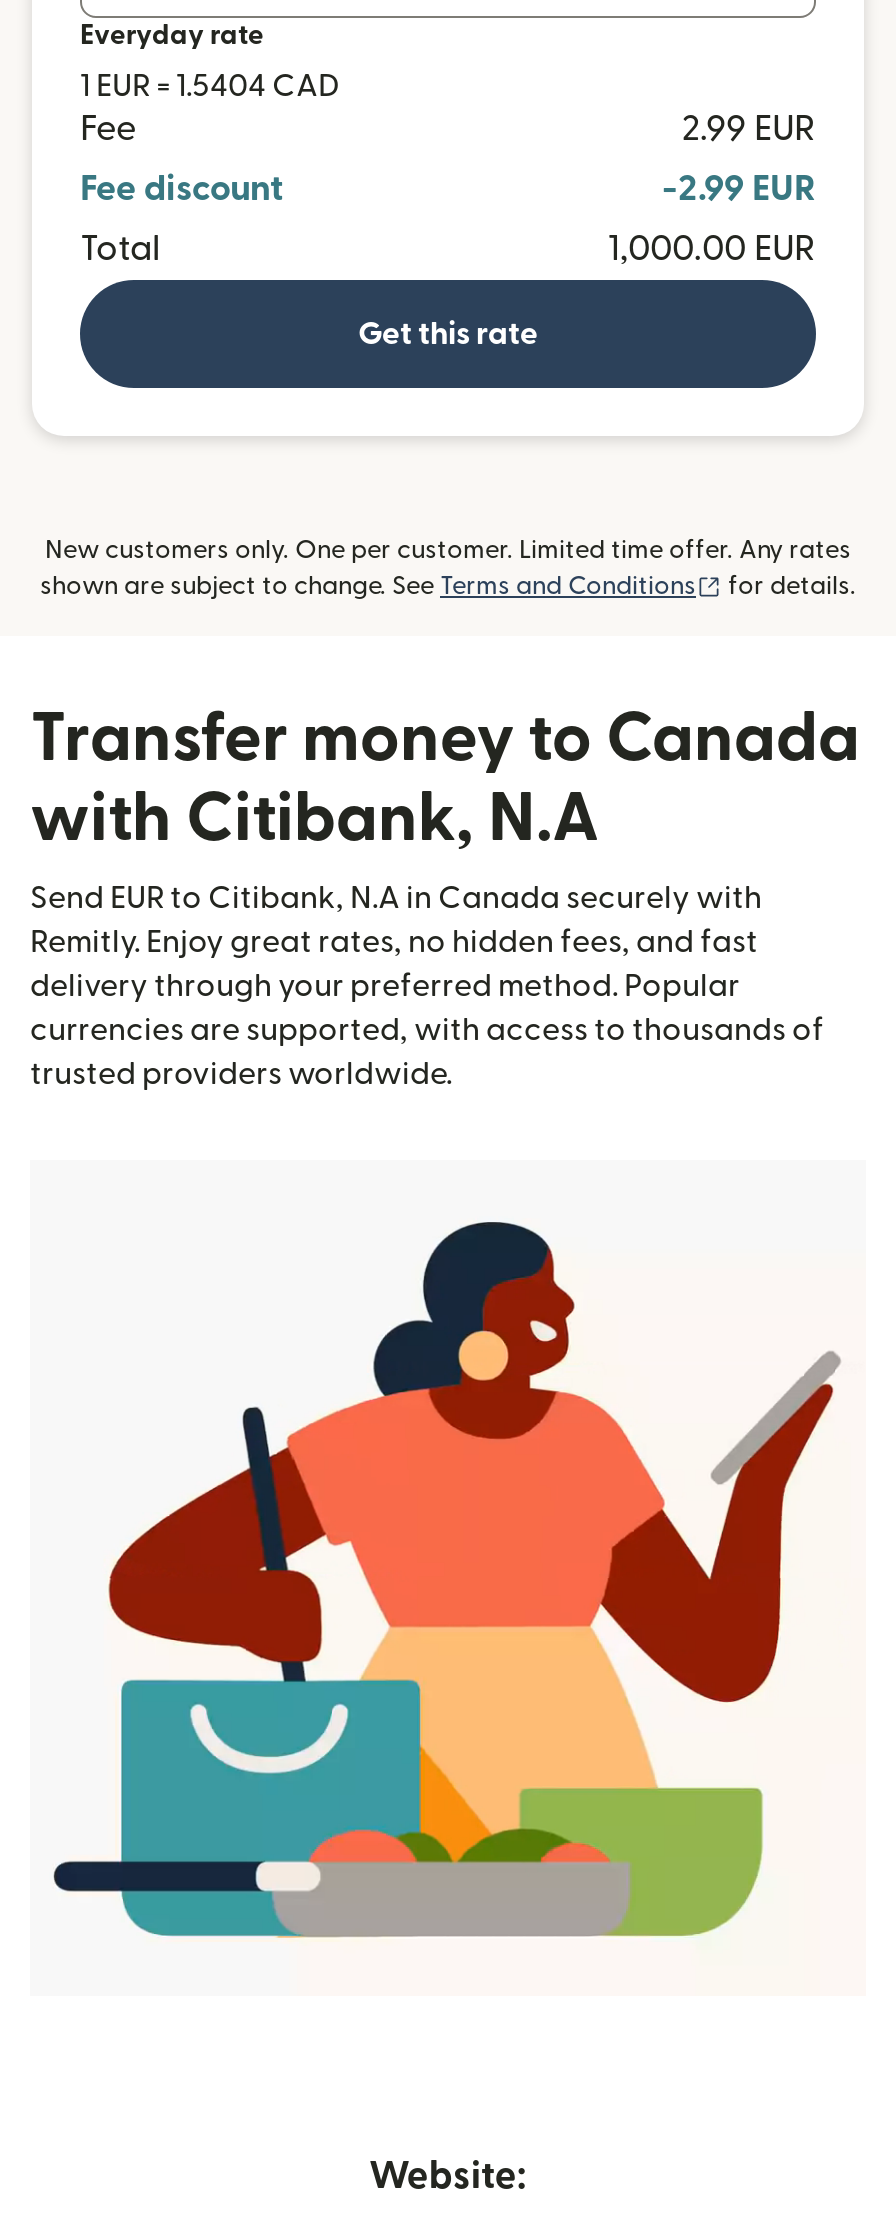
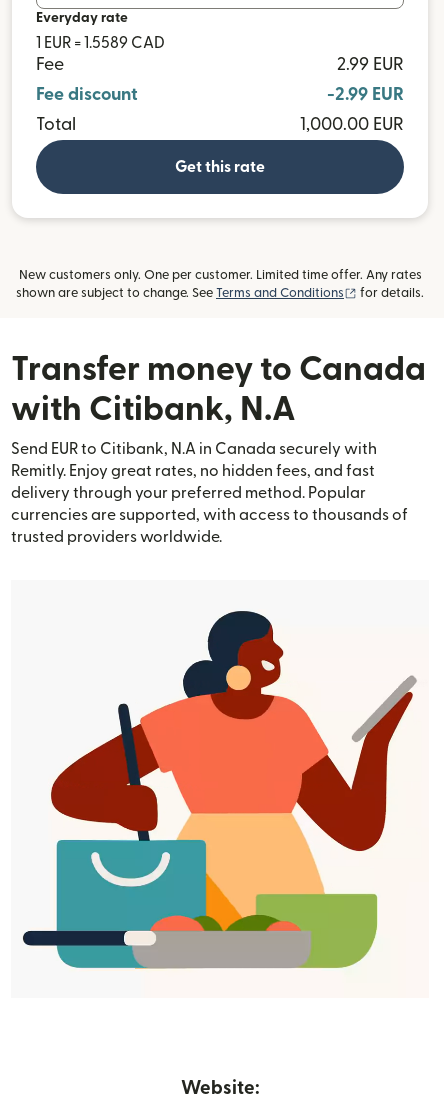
- 1 EUR = 1.5404 CAD
+ 1 EUR = 1.5589 CAD
